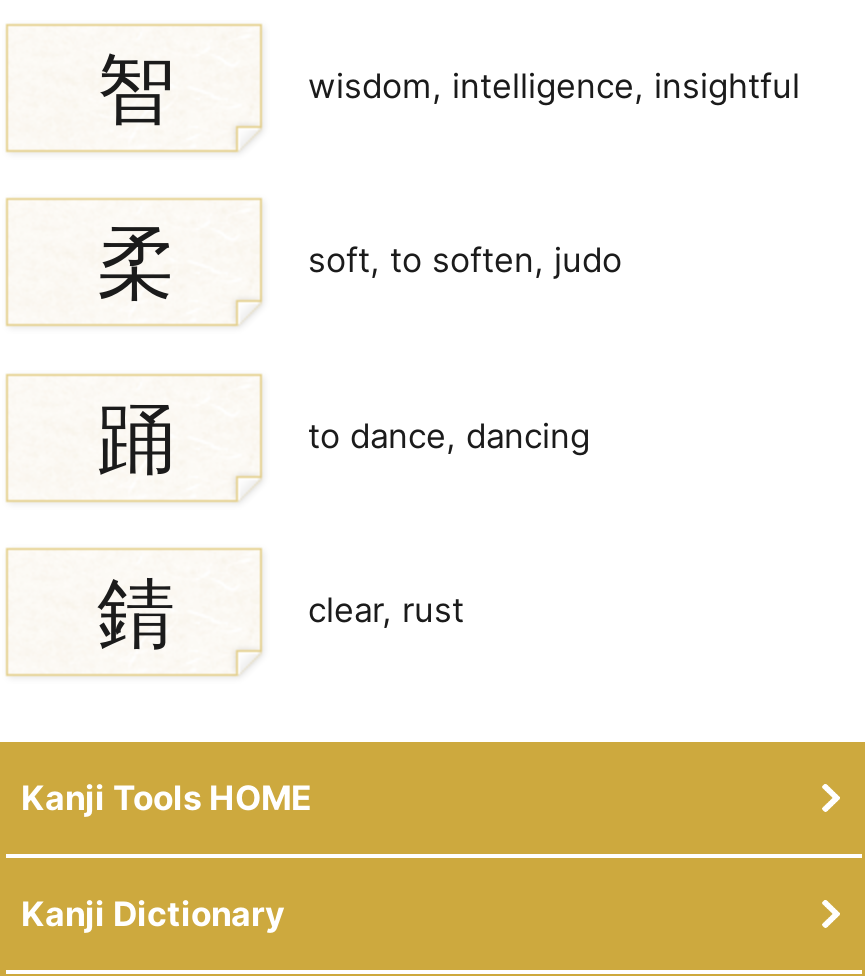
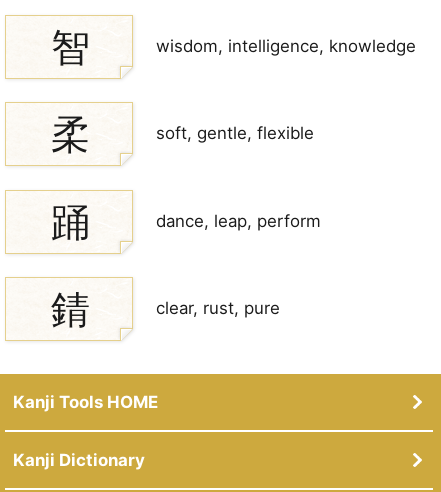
- wisdom, intelligence, insightful
+ wisdom, intelligence, knowledge

- soft, to soften, judo
+ soft, gentle, flexible

- to dance, dancing
+ dance, leap, perform

- clear, rust
+ clear, rust, pure
